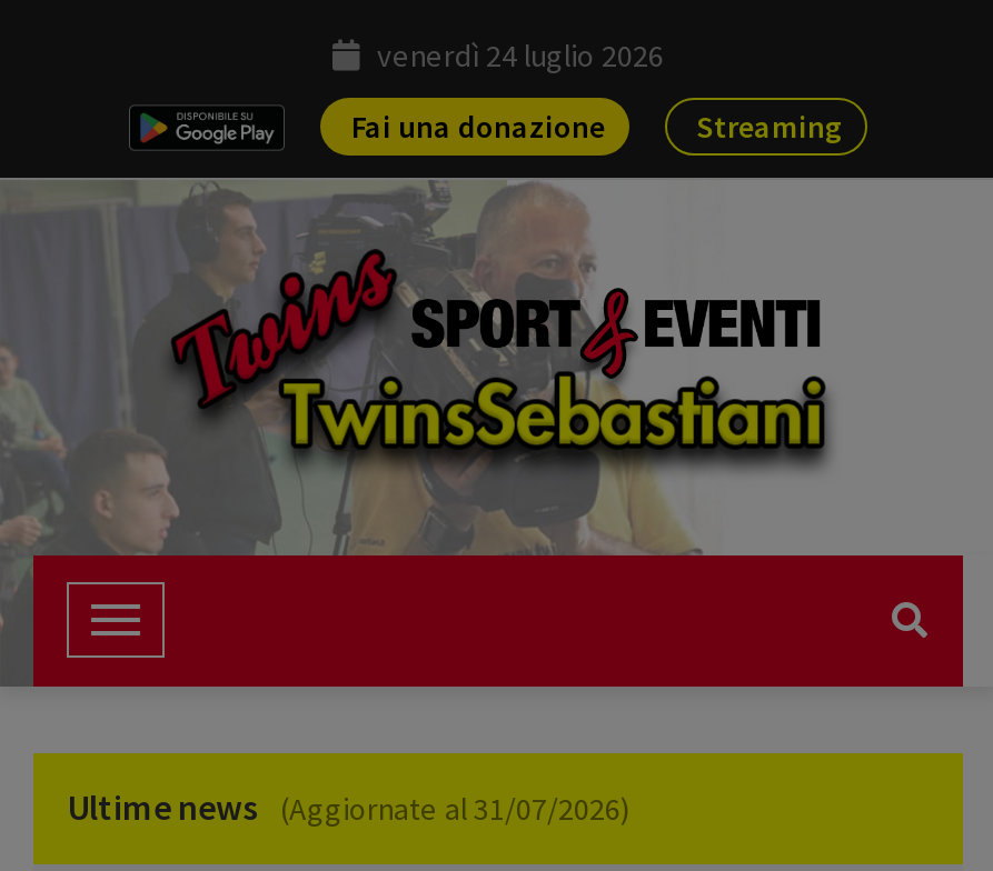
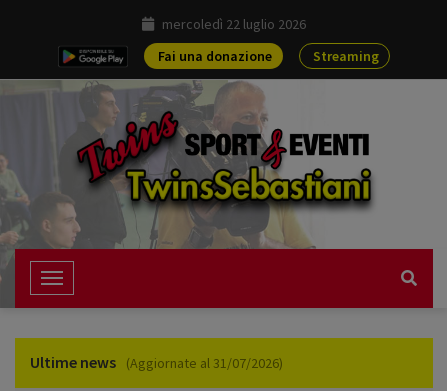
- venerdì 24 luglio 2026
+ mercoledì 22 luglio 2026
